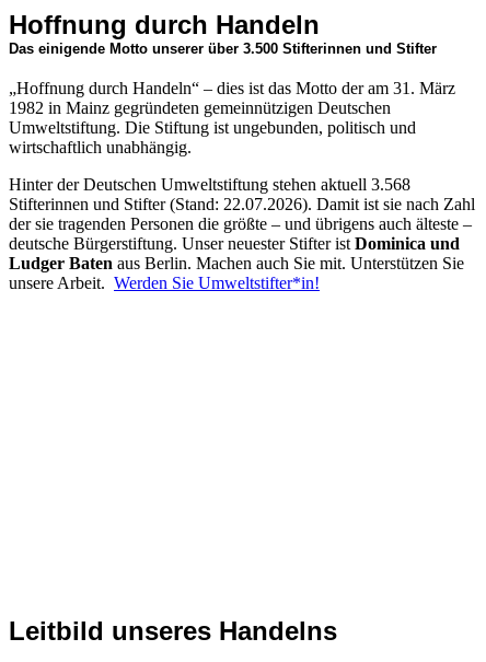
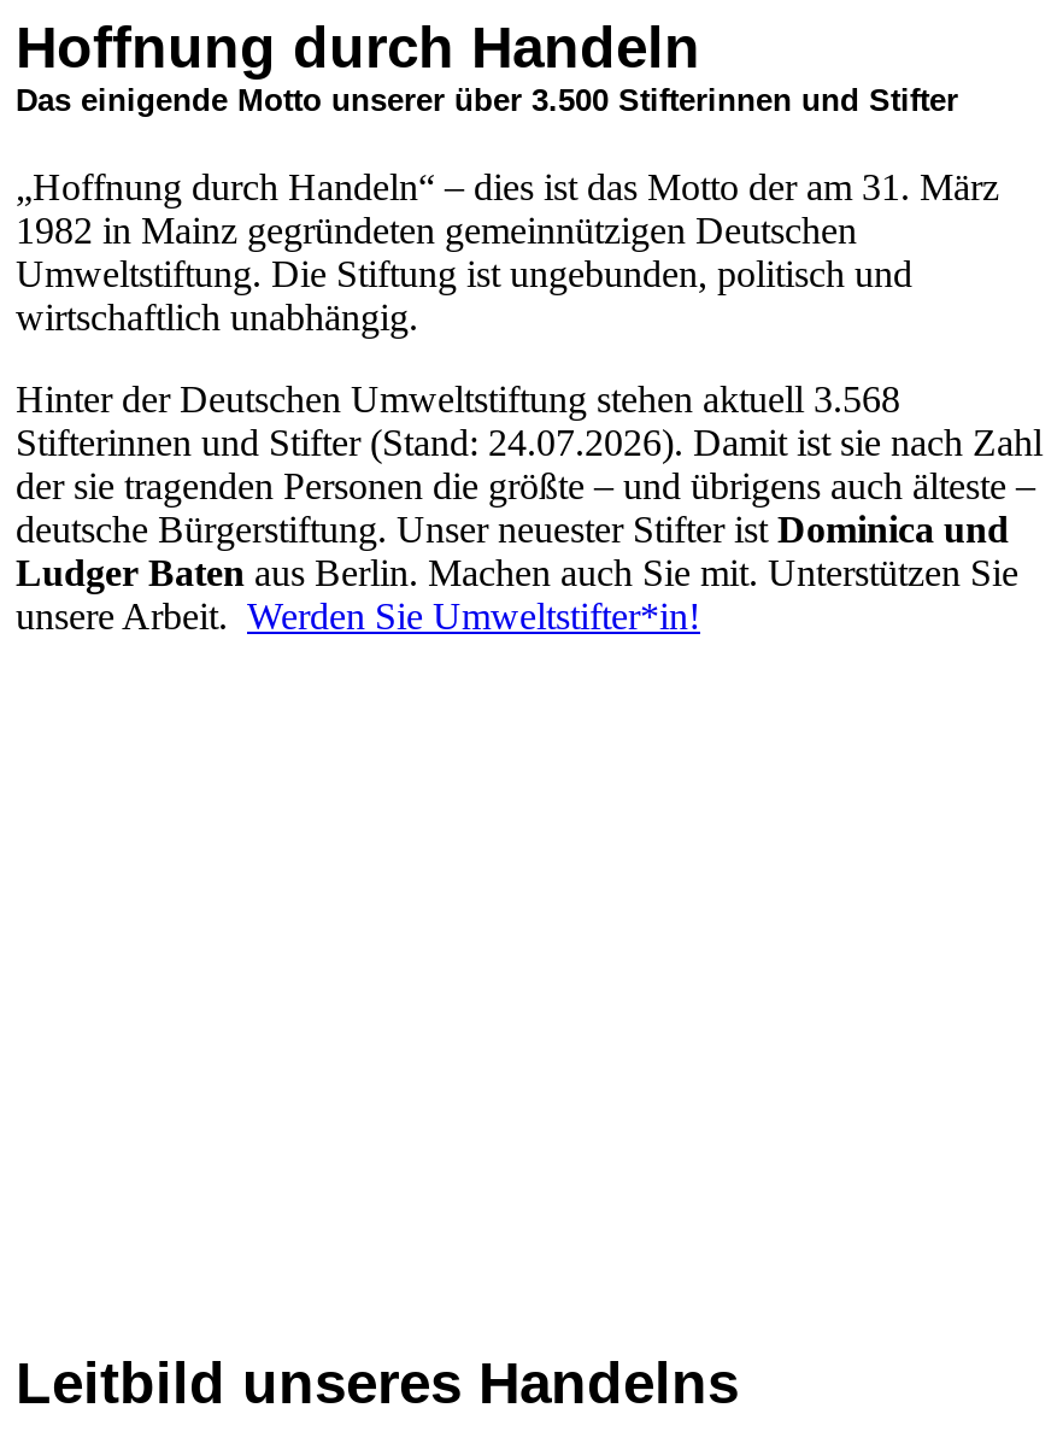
- Stifterinnen und Stifter (Stand: 22.07.2026). Damit ist sie nach Zahl
+ Stifterinnen und Stifter (Stand: 24.07.2026). Damit ist sie nach Zahl
